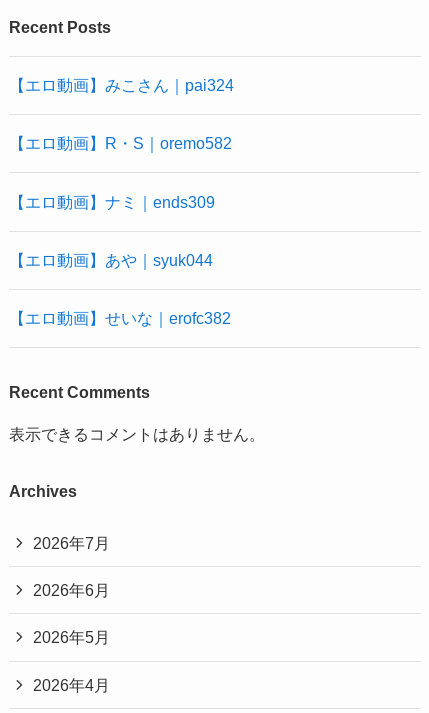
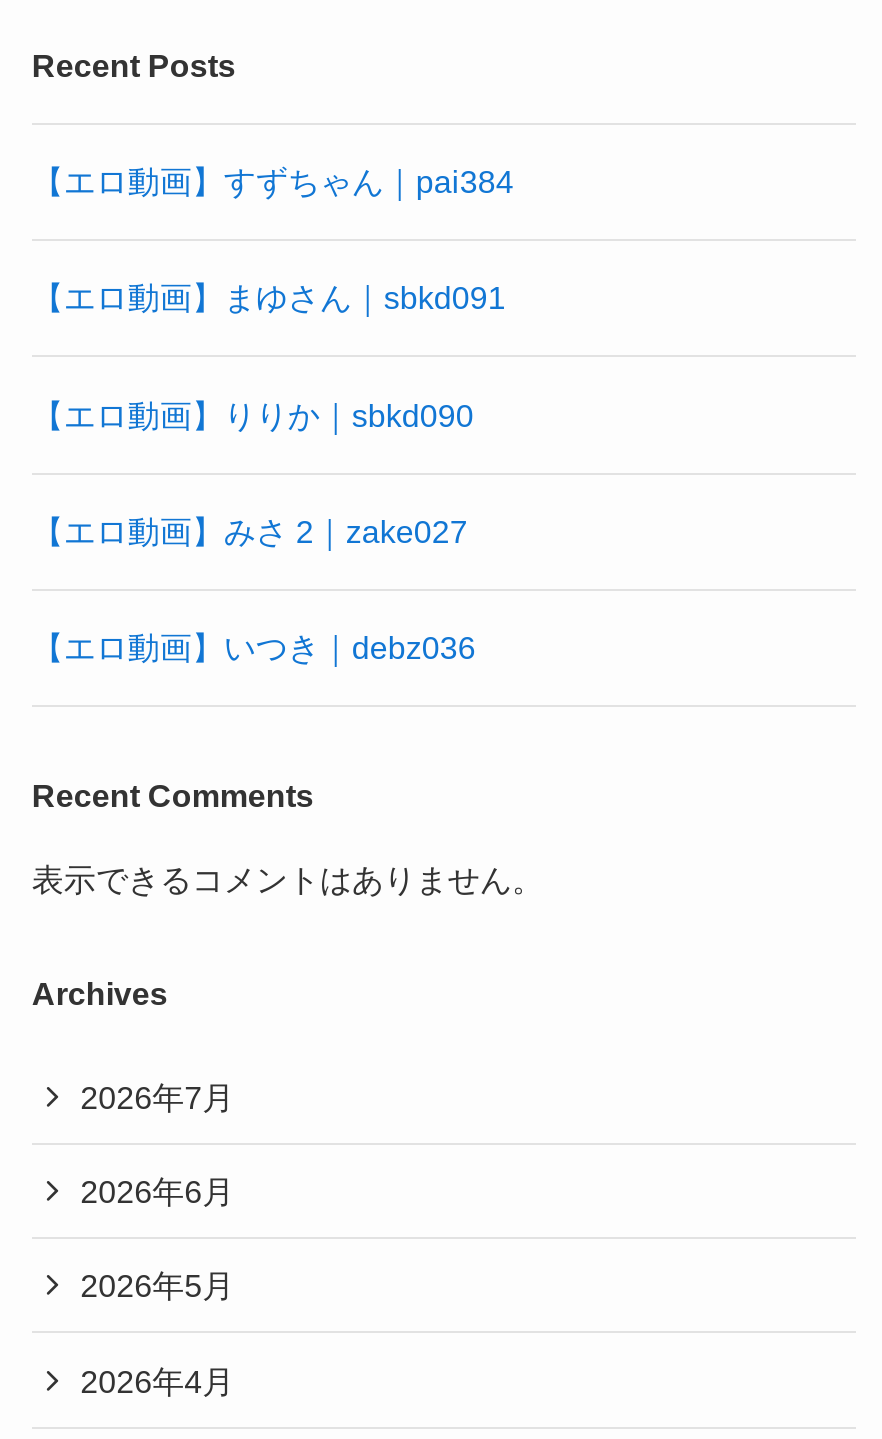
- 【エロ動画】みこさん｜pai324
+ 【エロ動画】すずちゃん｜pai384

- 【エロ動画】R・S｜oremo582
+ 【エロ動画】まゆさん｜sbkd091

- 【エロ動画】ナミ｜ends309
+ 【エロ動画】りりか｜sbkd090

- 【エロ動画】あや｜syuk044
+ 【エロ動画】みさ 2｜zake027

- 【エロ動画】せいな｜erofc382
+ 【エロ動画】いつき｜debz036
